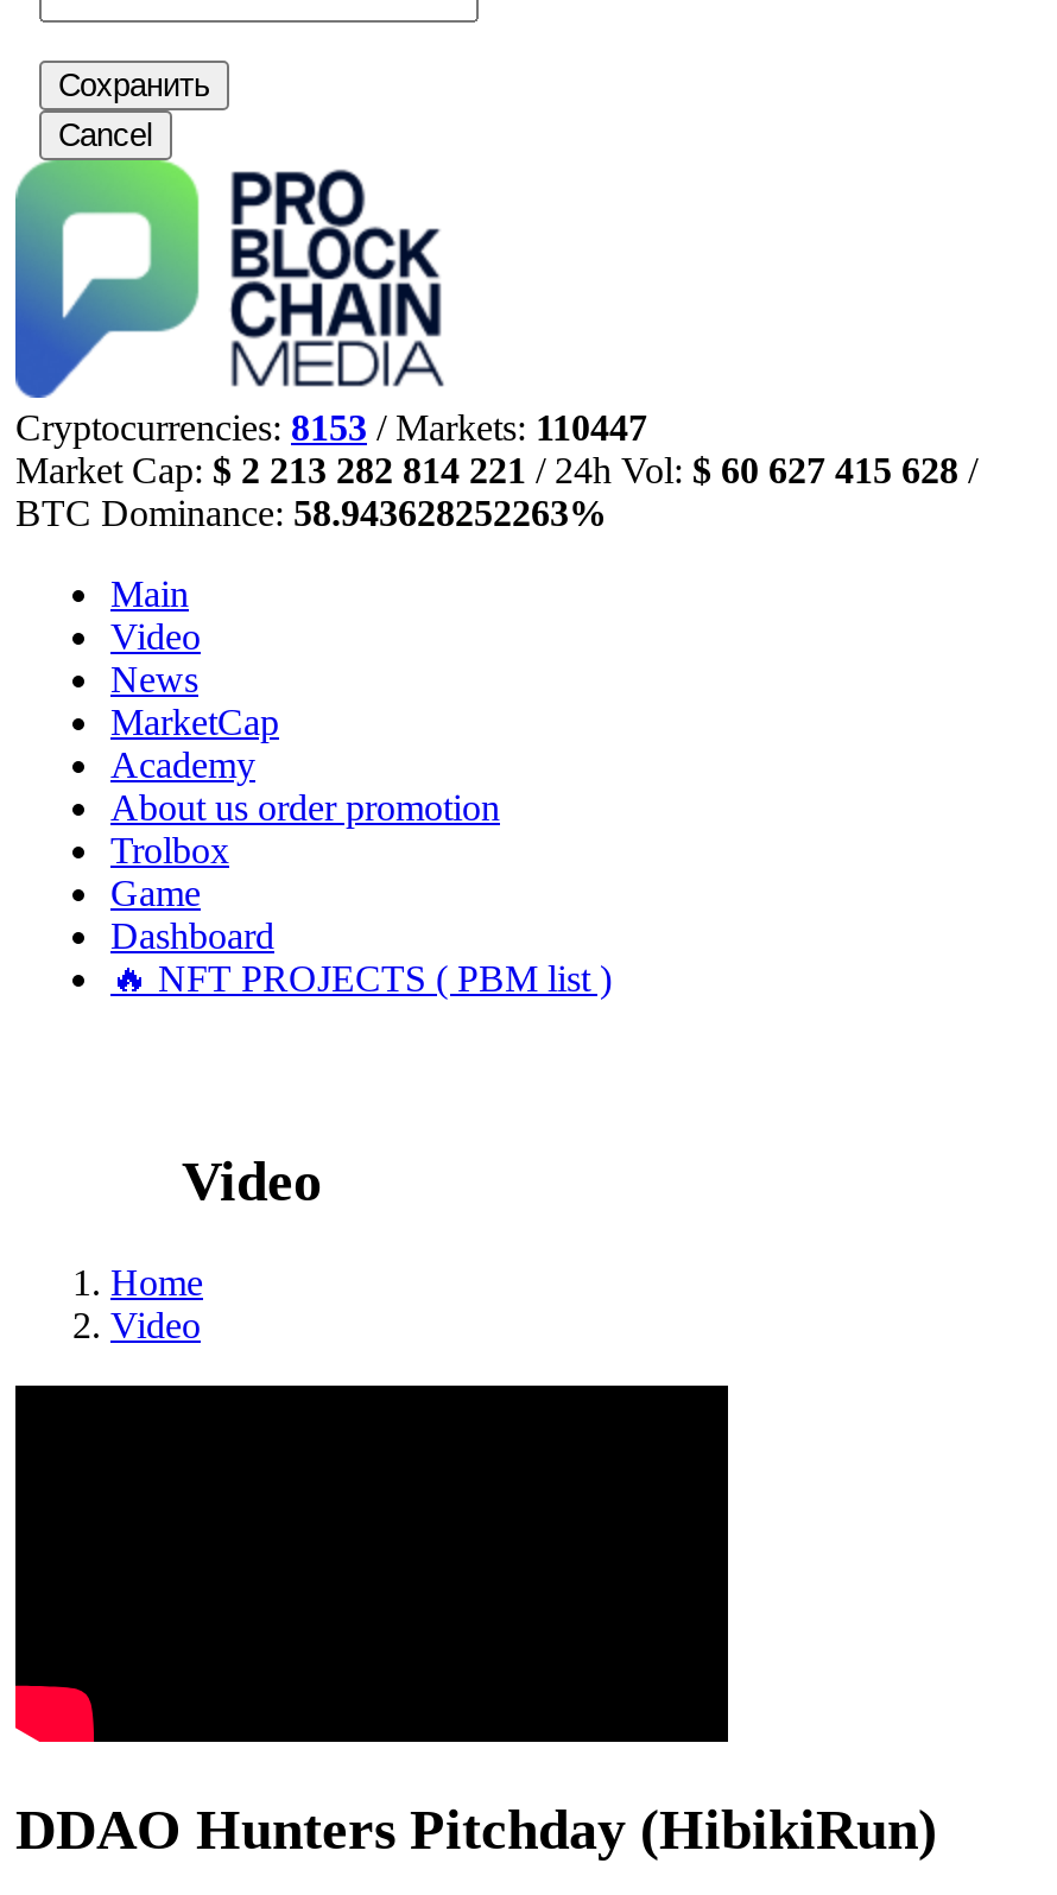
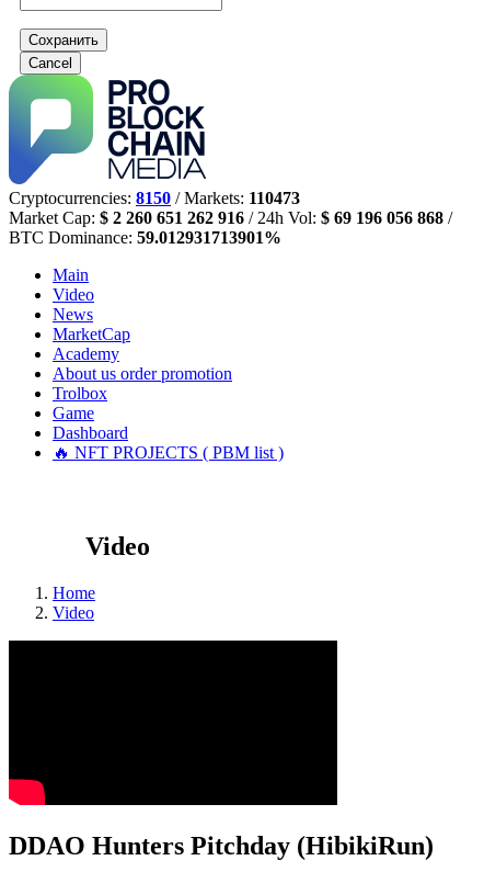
- Cryptocurrencies: 8153 / Markets: 110447
+ Cryptocurrencies: 8150 / Markets: 110473

- Market Cap: $ 2 213 282 814 221 / 24h Vol: $ 60 627 415 628 /
+ Market Cap: $ 2 260 651 262 916 / 24h Vol: $ 69 196 056 868 /

- BTC Dominance: 58.943628252263%
+ BTC Dominance: 59.012931713901%
